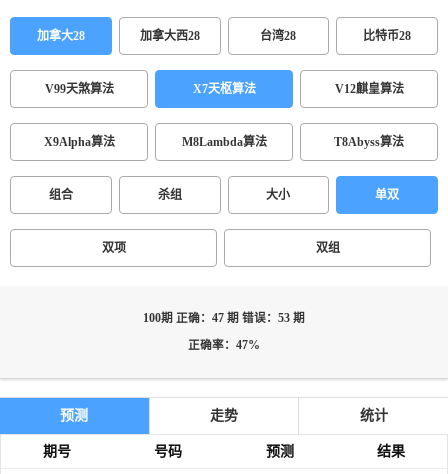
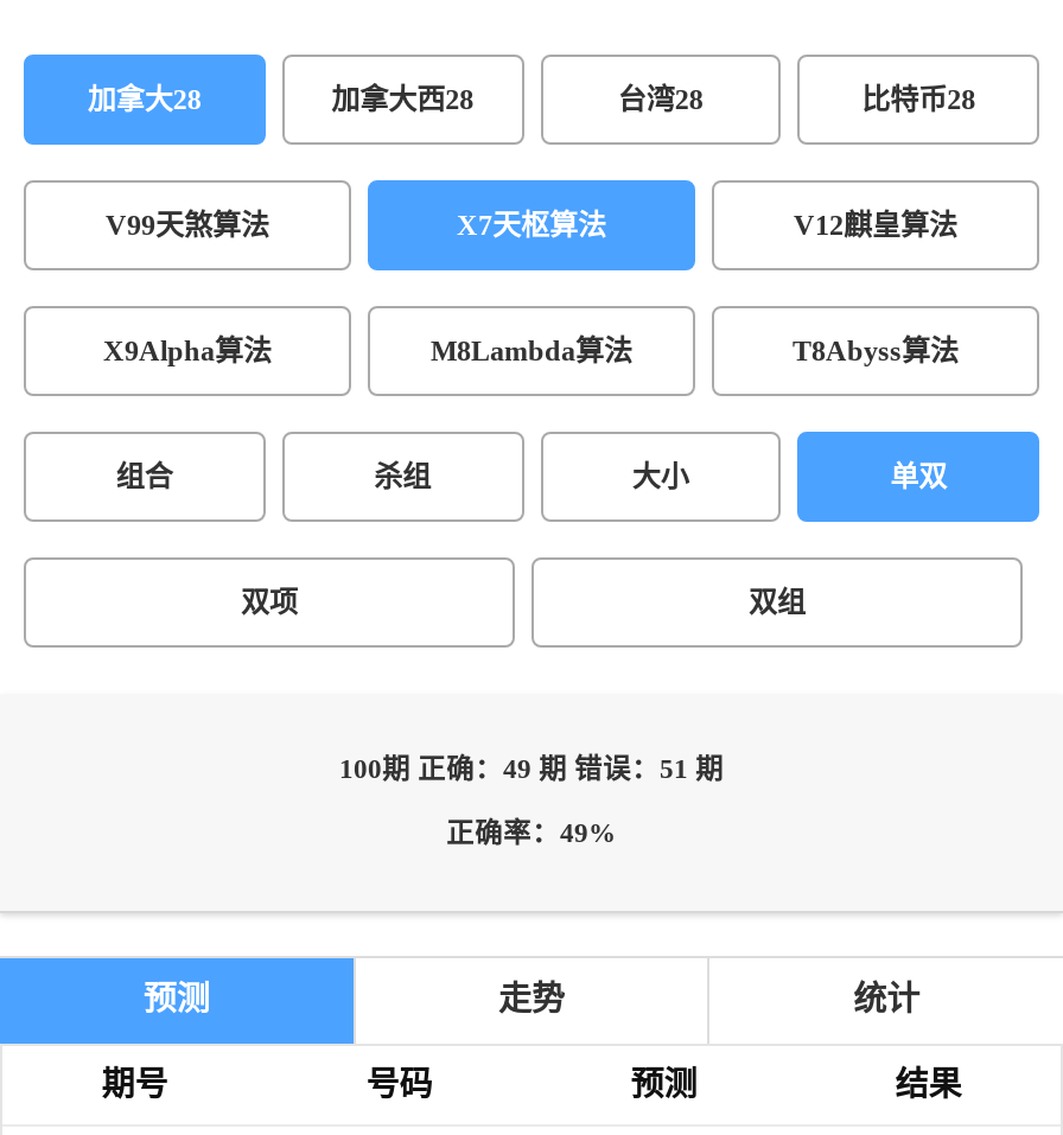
- 100期 正确：47 期 错误：53 期
+ 100期 正确：49 期 错误：51 期

- 正确率：47%
+ 正确率：49%
